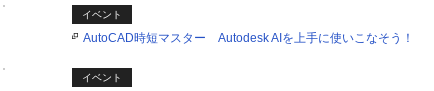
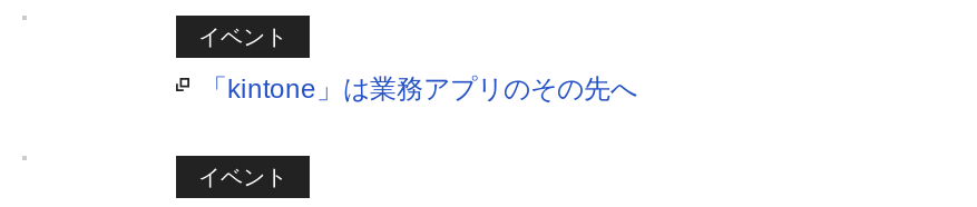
- AutoCAD時短マスター Autodesk AIを上手に使いこなそう！
+ 「kintone」は業務アプリのその先へ
